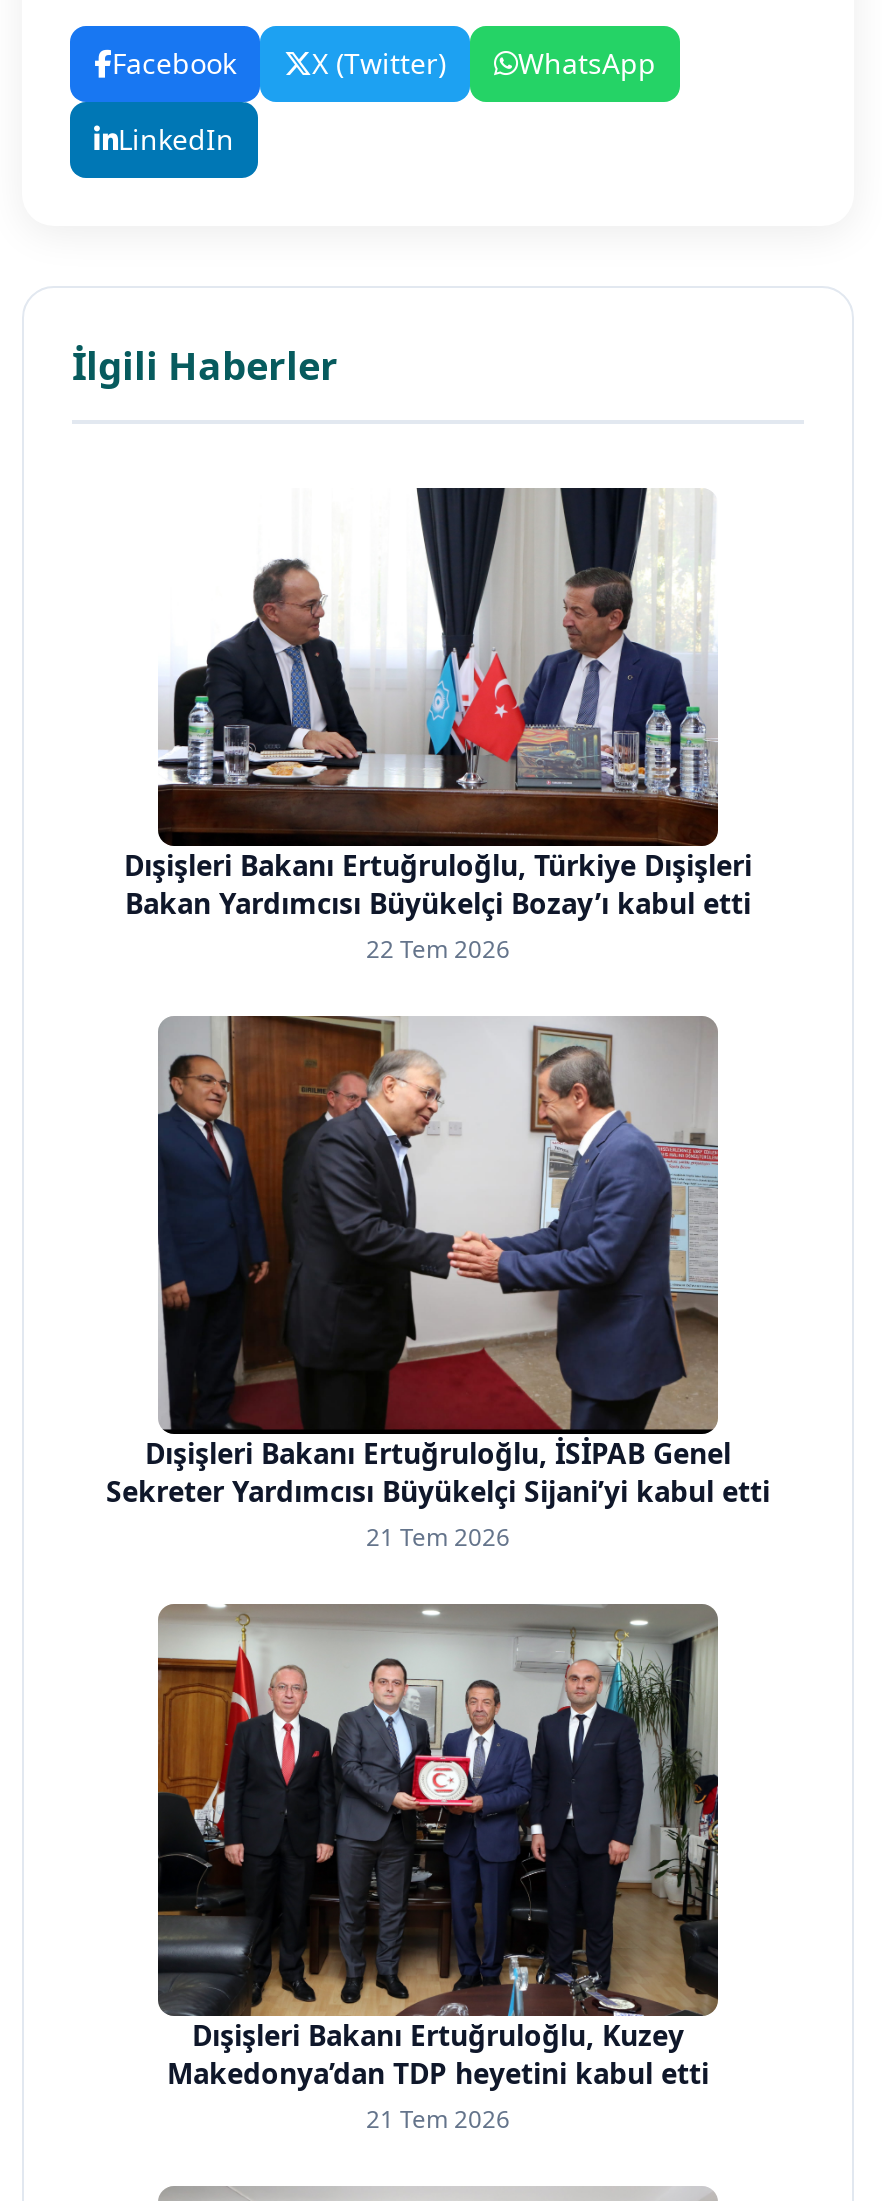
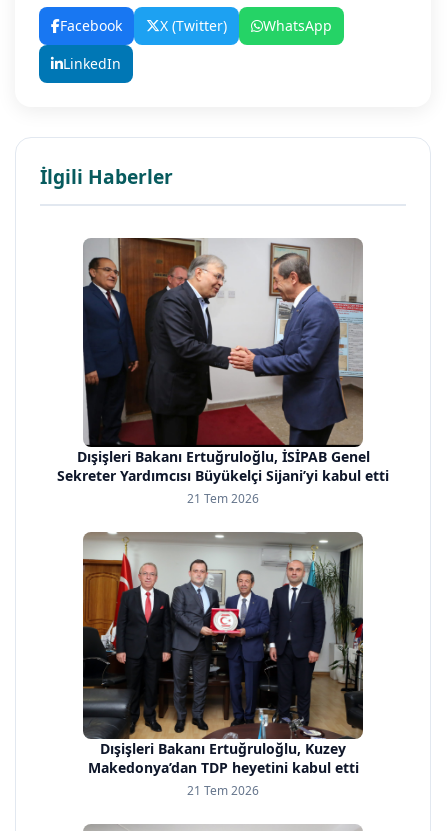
- [image]
- Dışişleri Bakanı Ertuğruloğlu, Türkiye Dışişleri
- Bakan Yardımcısı Büyükelçi Bozay’ı kabul etti
- 22 Tem 2026
